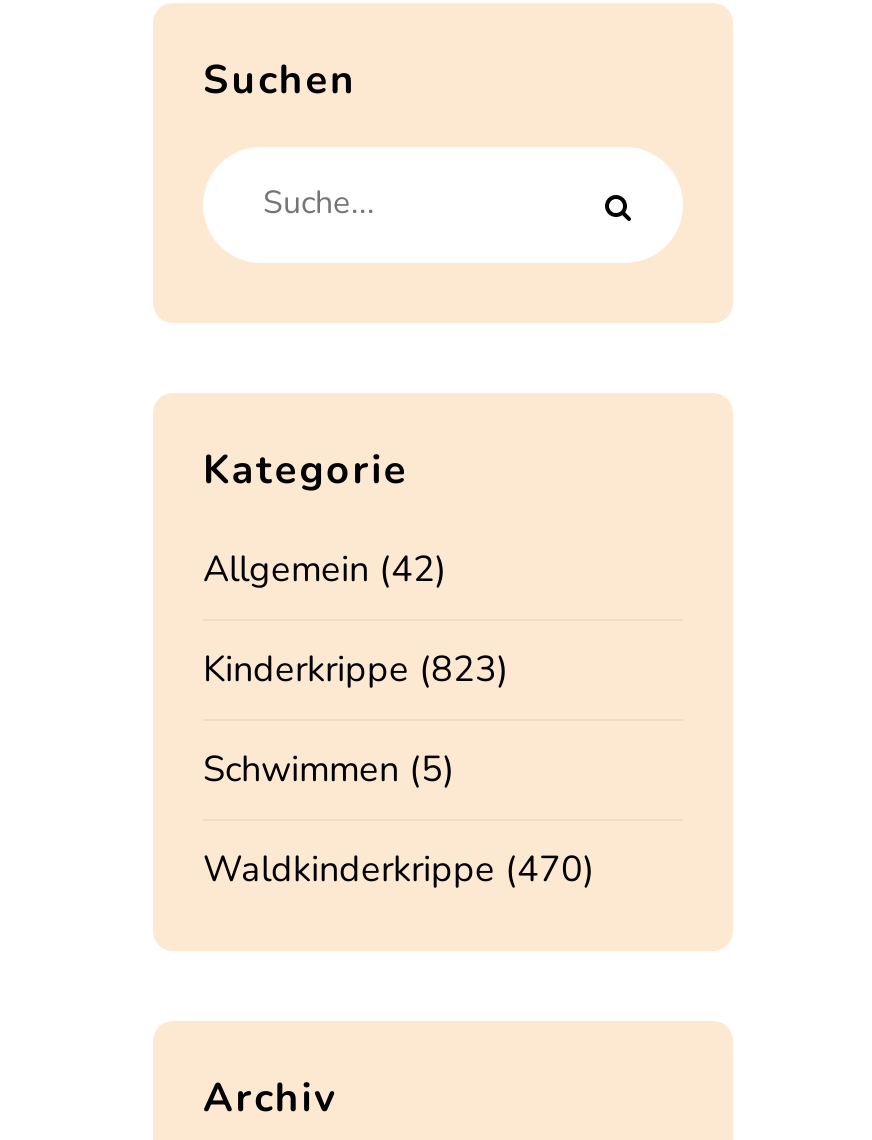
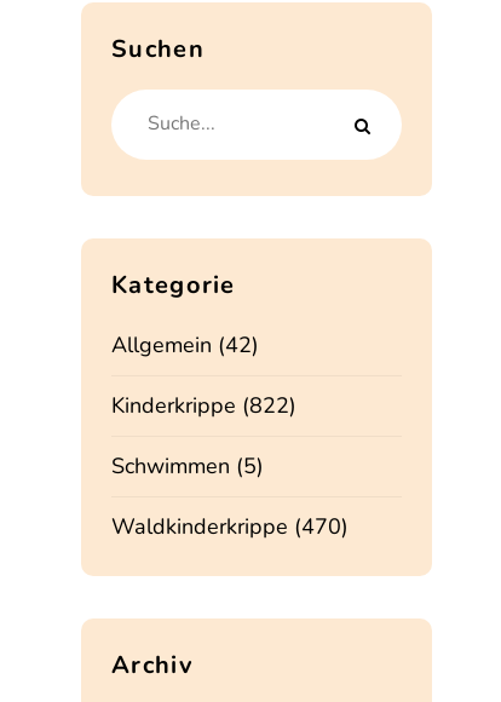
- Kinderkrippe (823)
+ Kinderkrippe (822)
